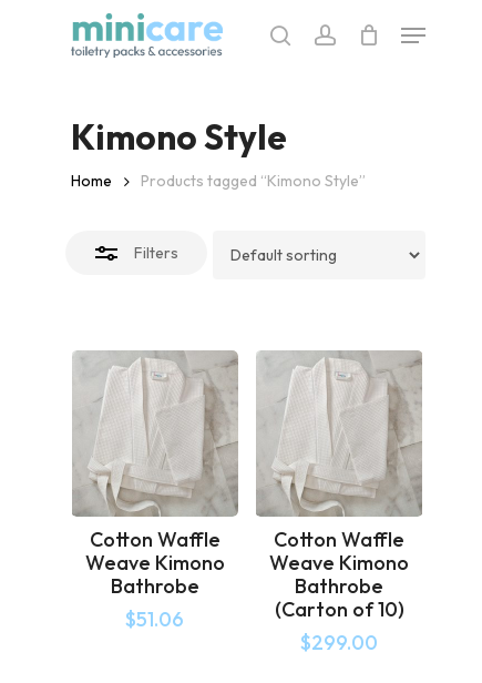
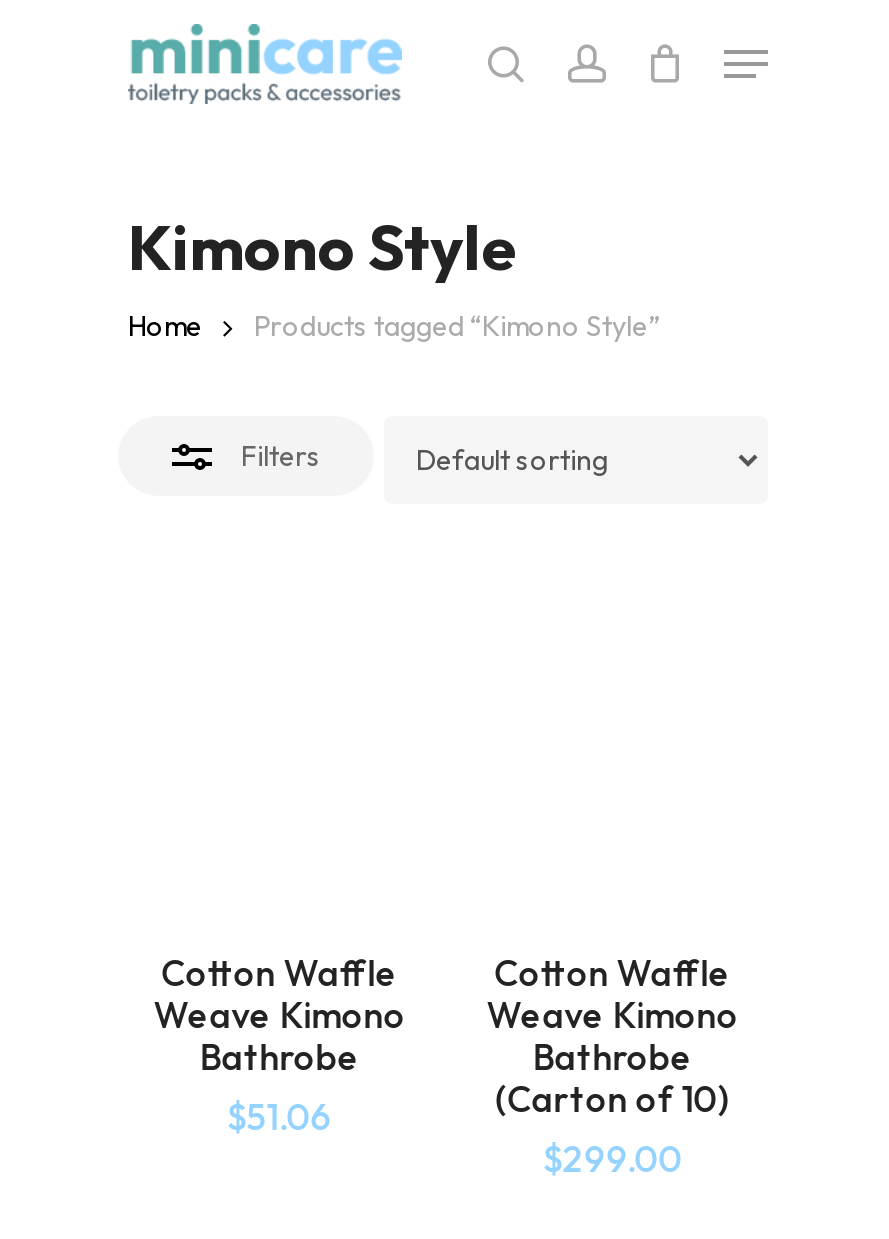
- [image]

- [image]
